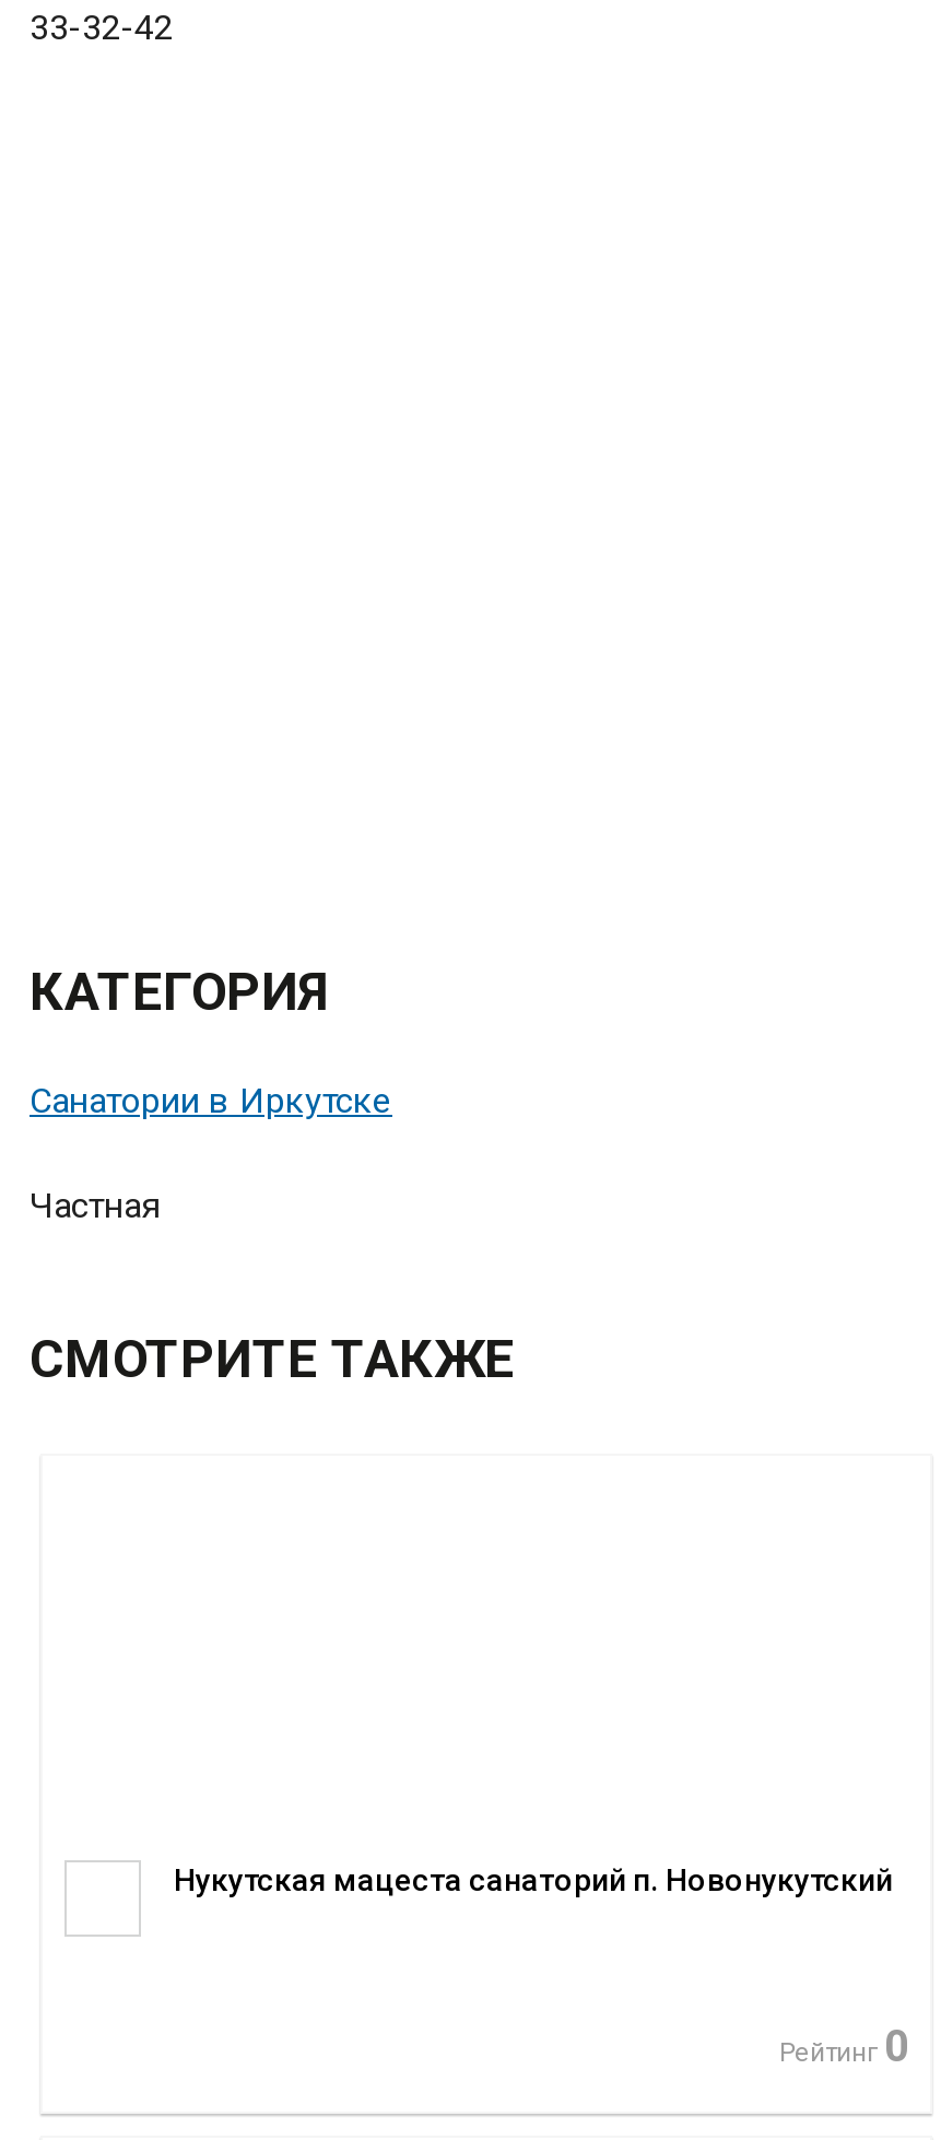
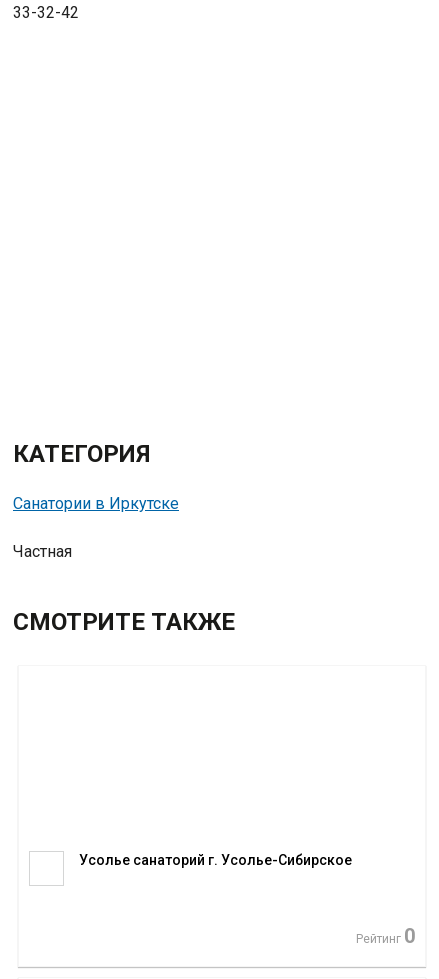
- Нукутская мацеста санаторий п. Новонукутский
+ Усолье санаторий г. Усолье-Сибирское
